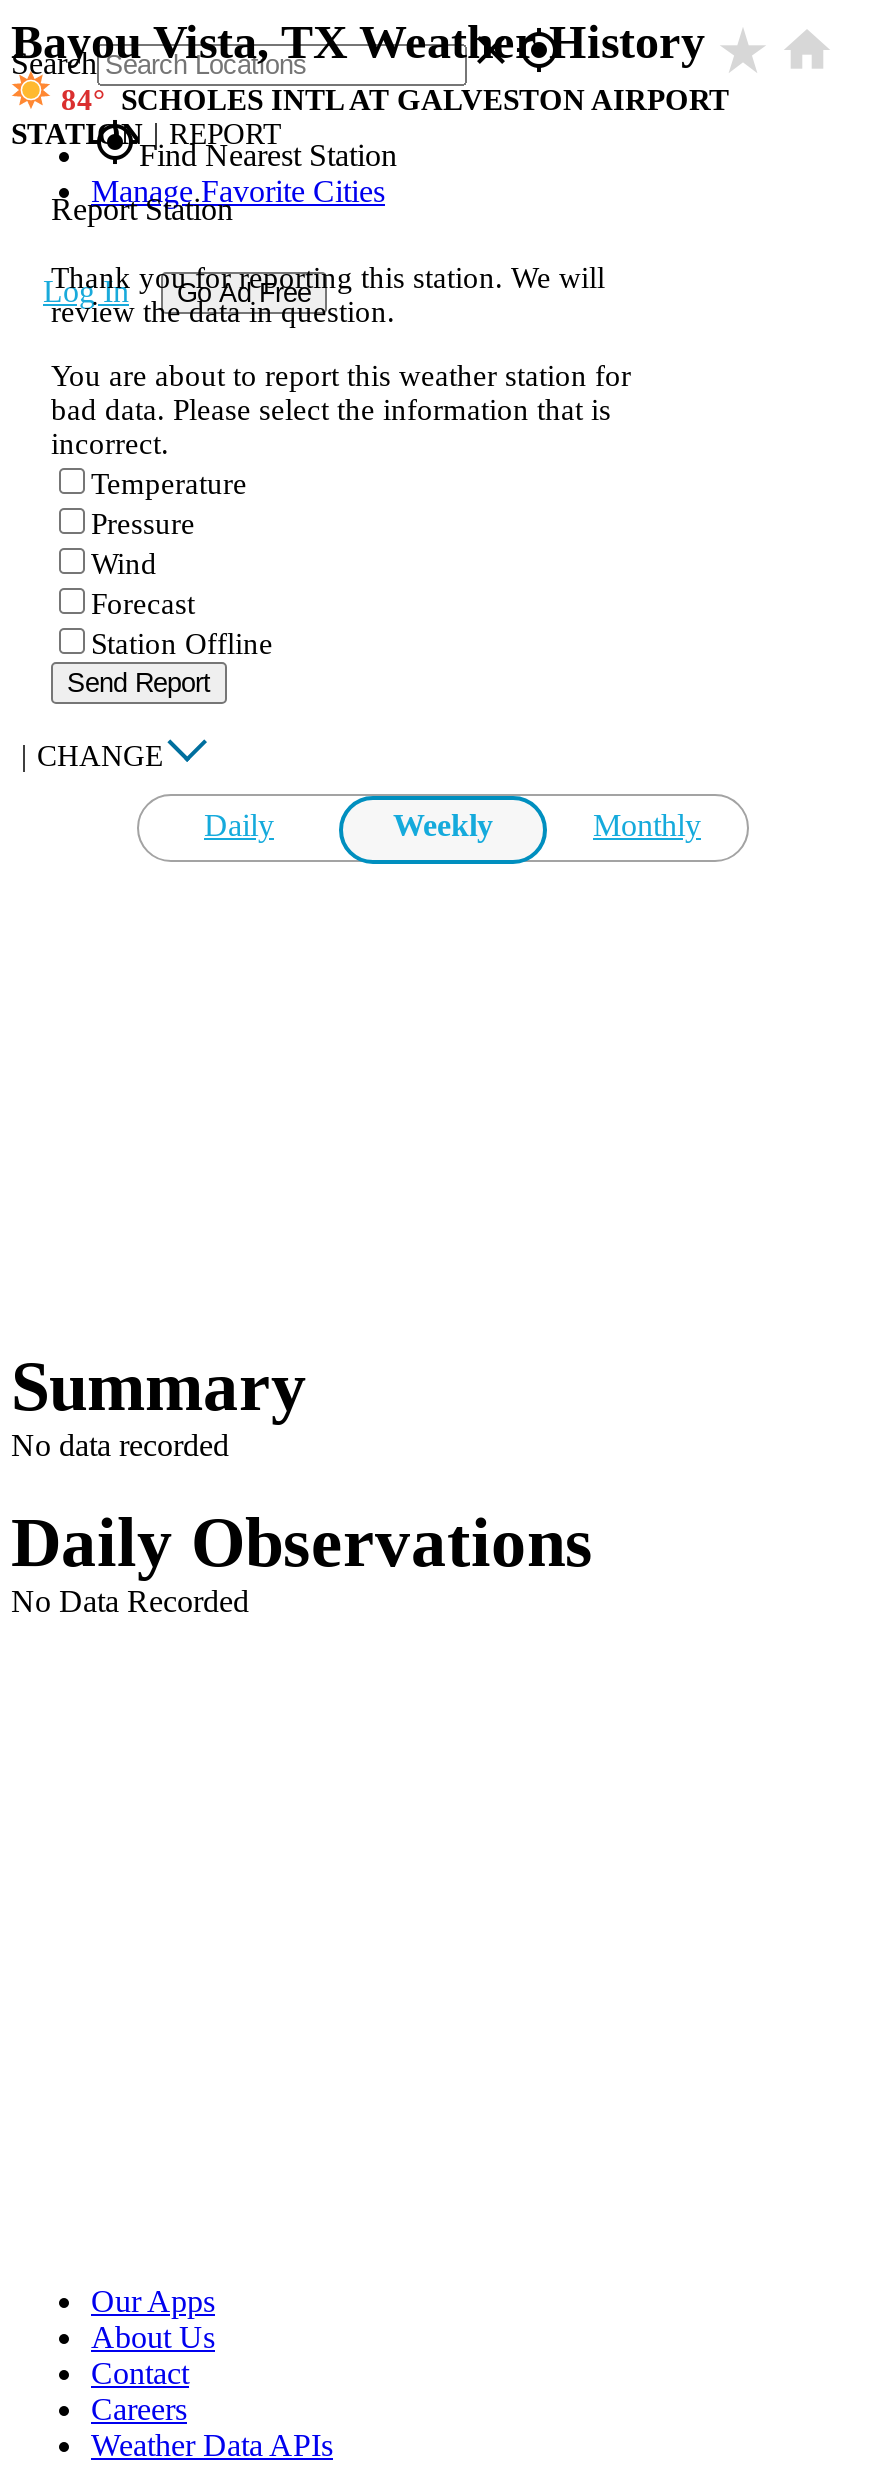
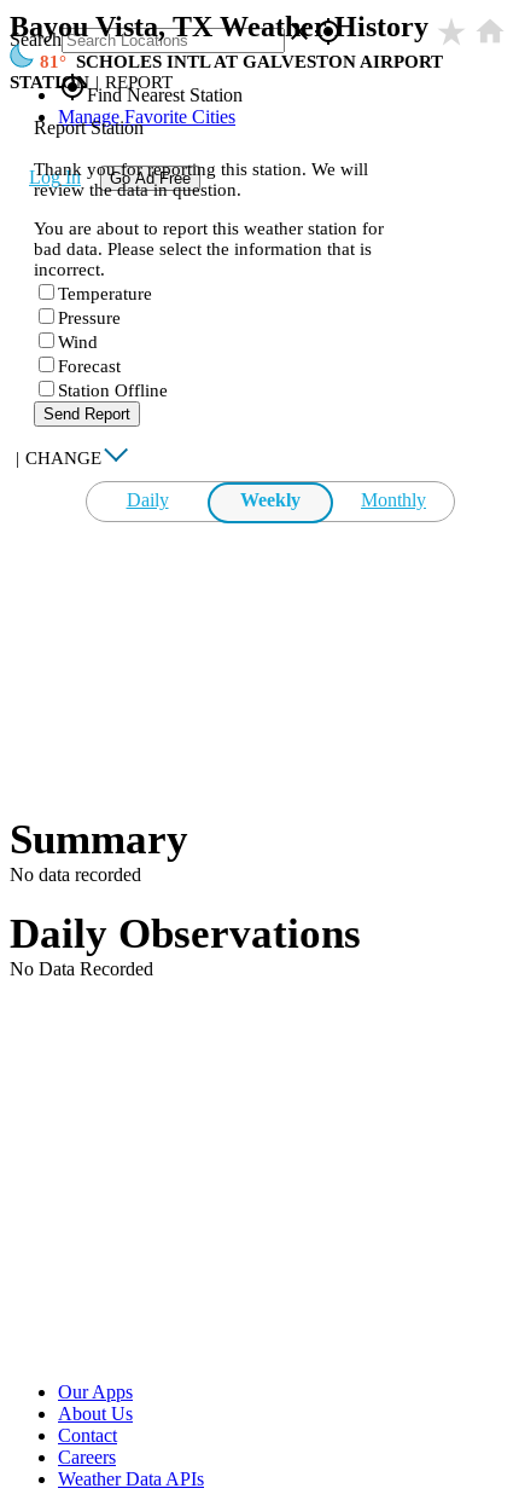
- 84 SCHOLES INTL AT GALVESTON AIRPORT
+ 81 SCHOLES INTL AT GALVESTON AIRPORT
